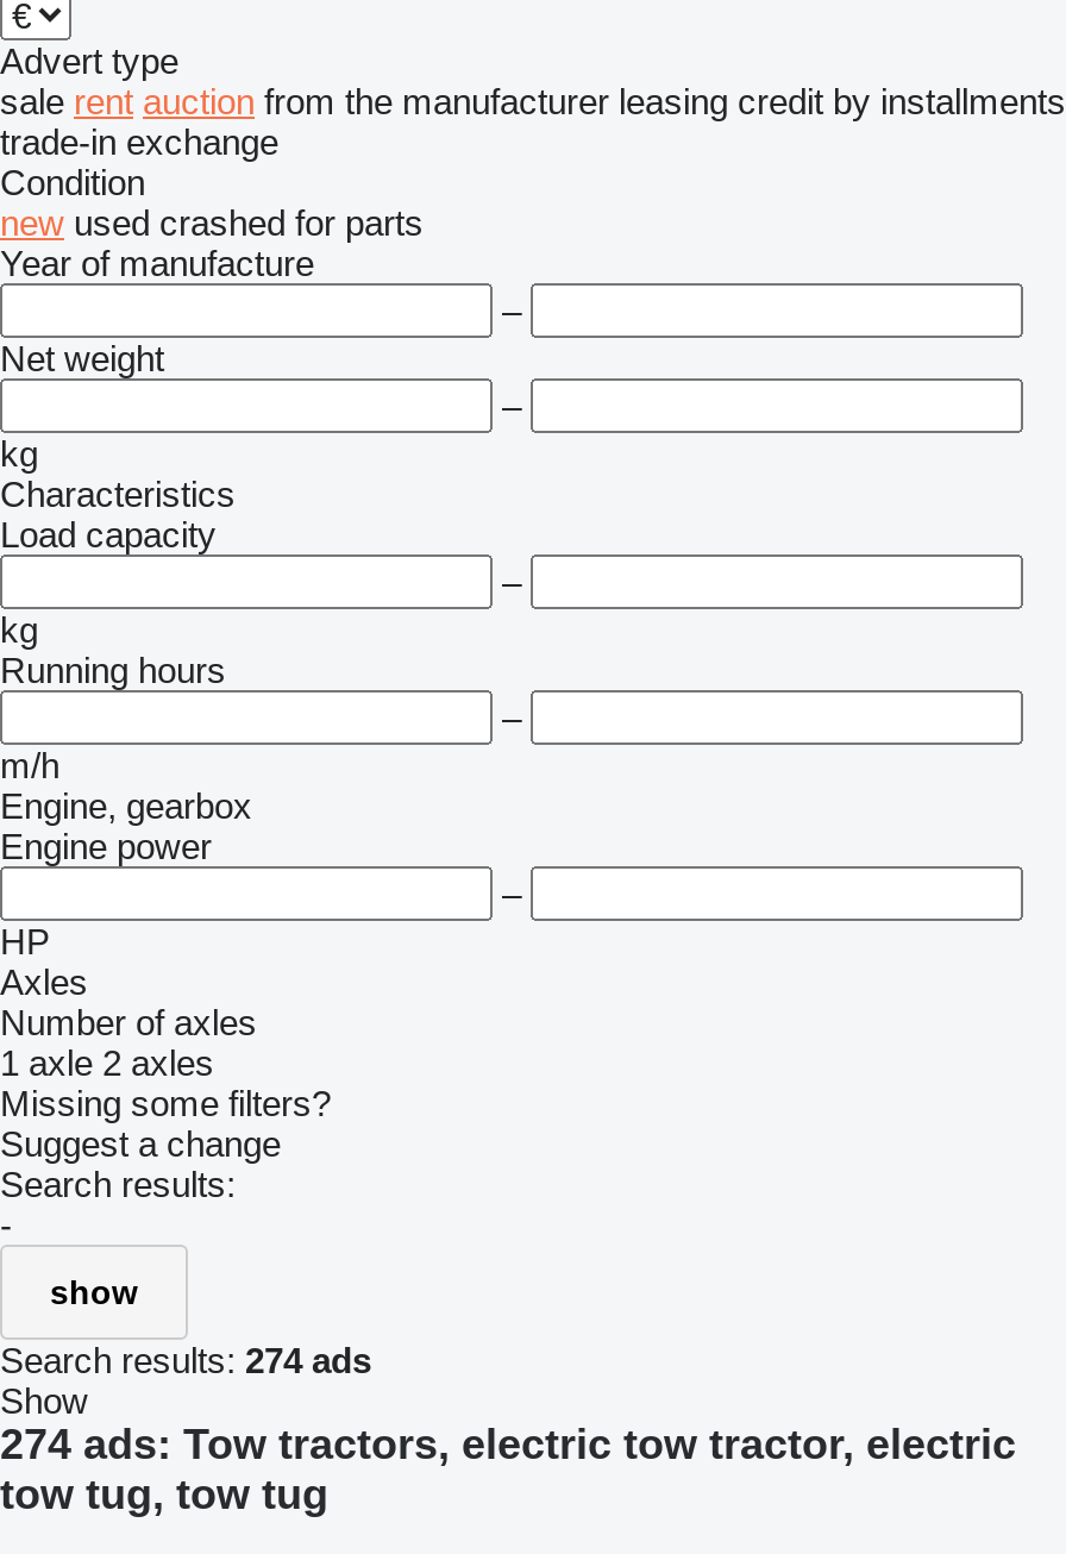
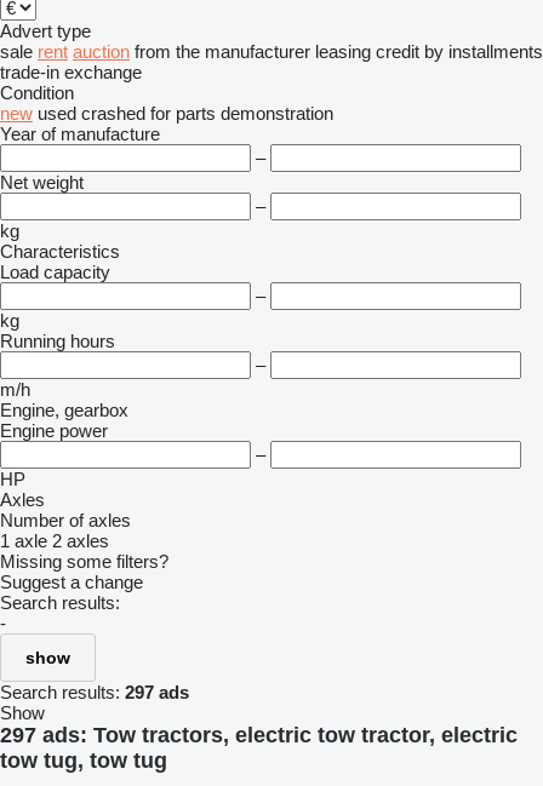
- new used crashed for parts
+ new used crashed for parts demonstration

- Search results: 274 ads
+ Search results: 297 ads

- 274 ads: Tow tractors, electric tow tractor, electric
+ 297 ads: Tow tractors, electric tow tractor, electric
